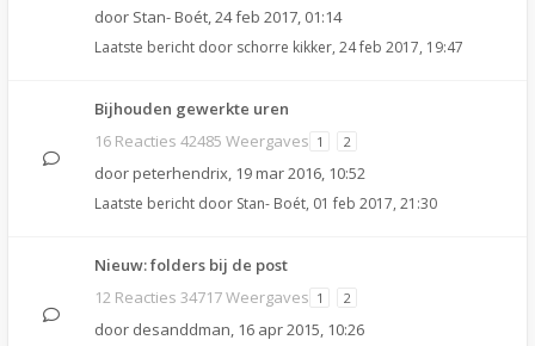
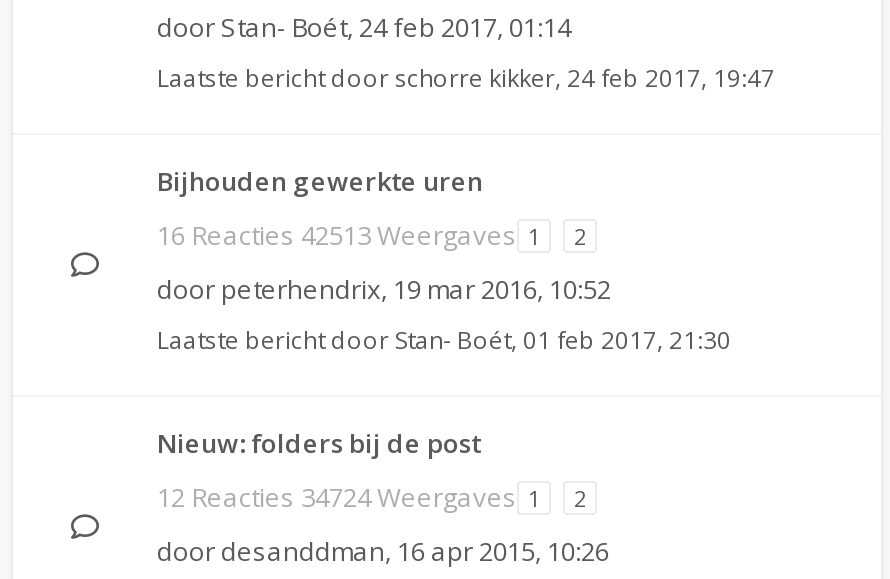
- 16 Reacties 42485 Weergaves 1
+ 16 Reacties 42513 Weergaves 1

- 12 Reacties 34717 Weergaves 1
+ 12 Reacties 34724 Weergaves 1
